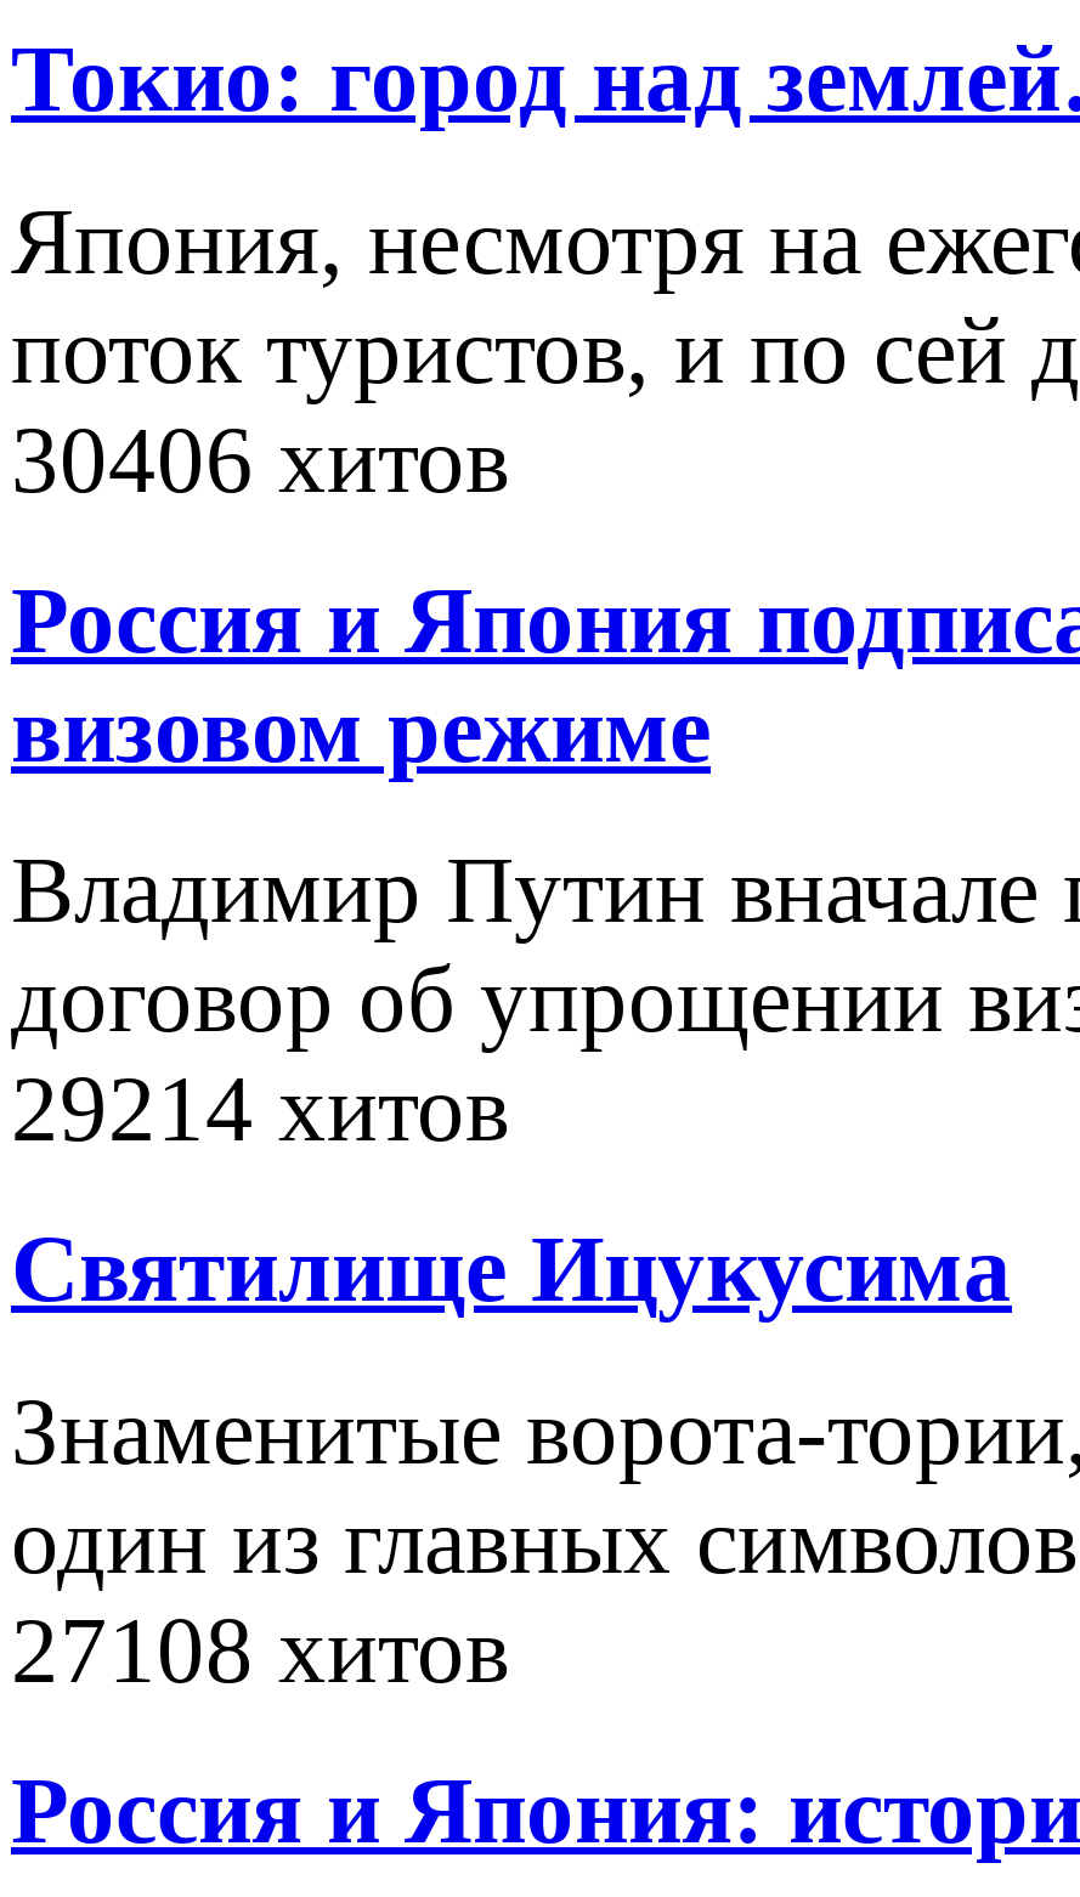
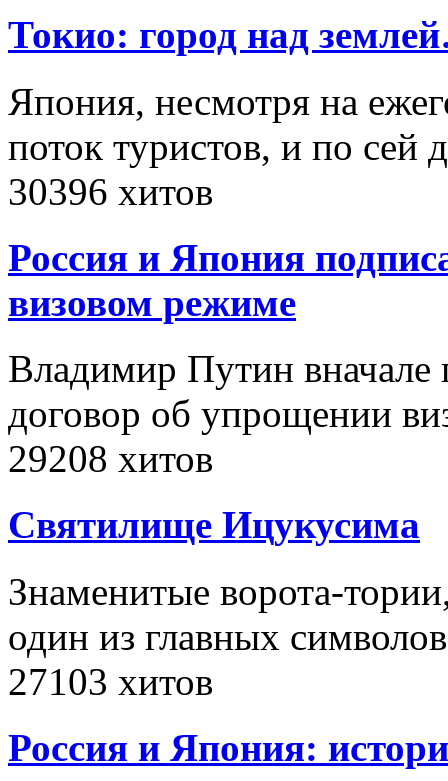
- 30406 хитов
+ 30396 хитов

- 29214 хитов
+ 29208 хитов

- 27108 хитов
+ 27103 хитов
